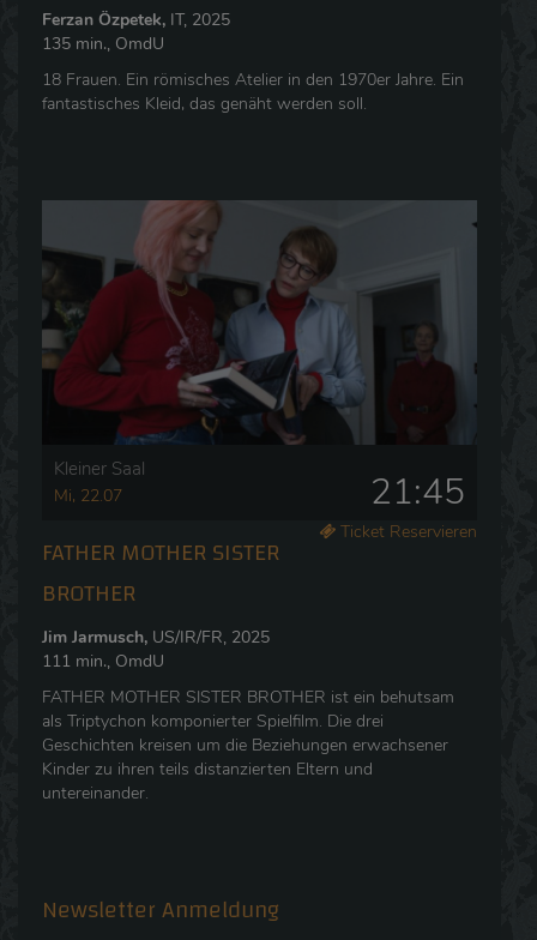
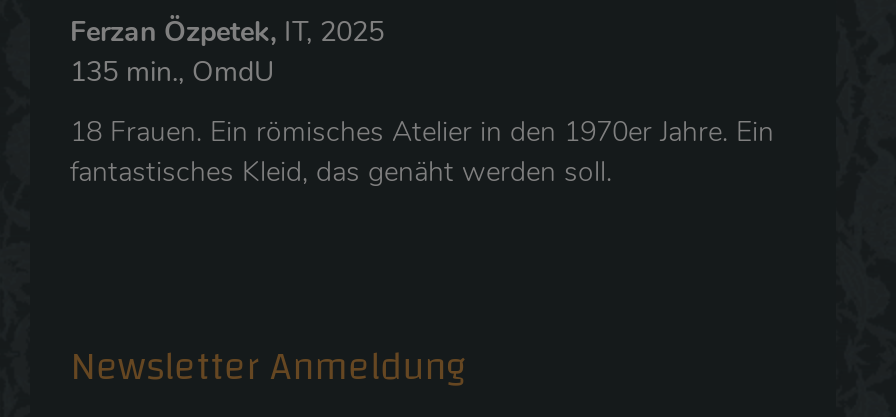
- [image]
- Kleiner Saal
- Mi, 22.07
- 21:45
- Ticket Reservieren
- FATHER MOTHER SISTER
- BROTHER
- Jim Jarmusch, US/IR/FR, 2025
- 111 min., OmdU
- FATHER MOTHER SISTER BROTHER ist ein behutsam
- als Triptychon komponierter Spielfilm. Die drei
- Geschichten kreisen um die Beziehungen erwachsener
- Kinder zu ihren teils distanzierten Eltern und
- untereinander.
